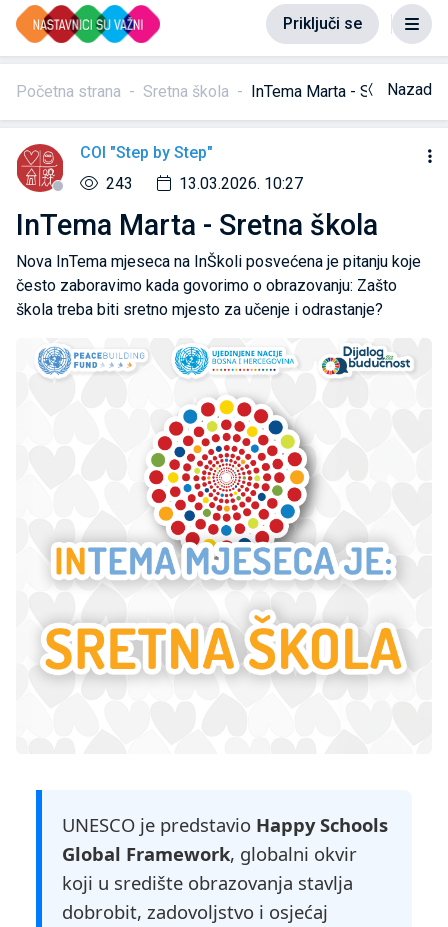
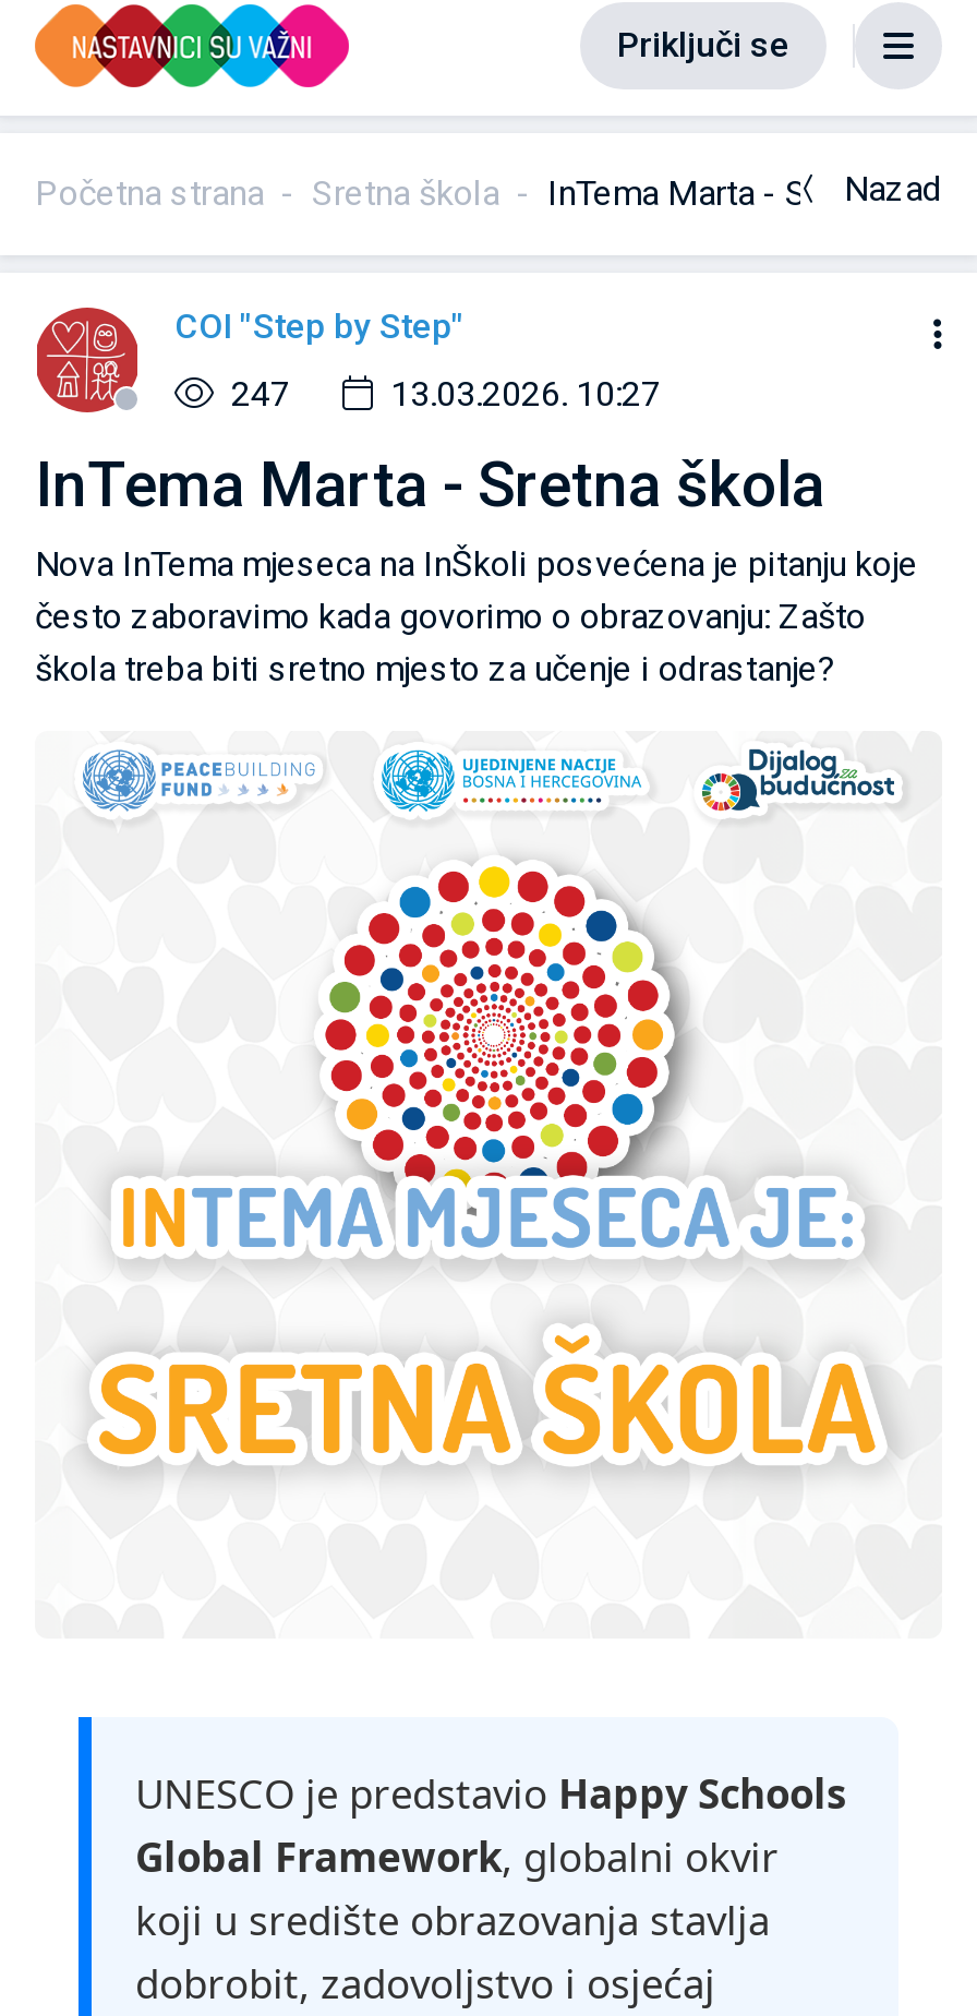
- 243
+ 247
